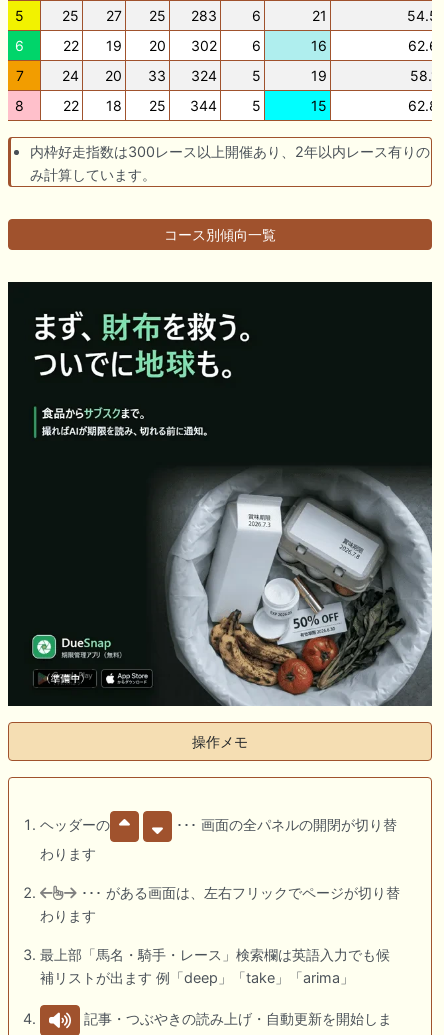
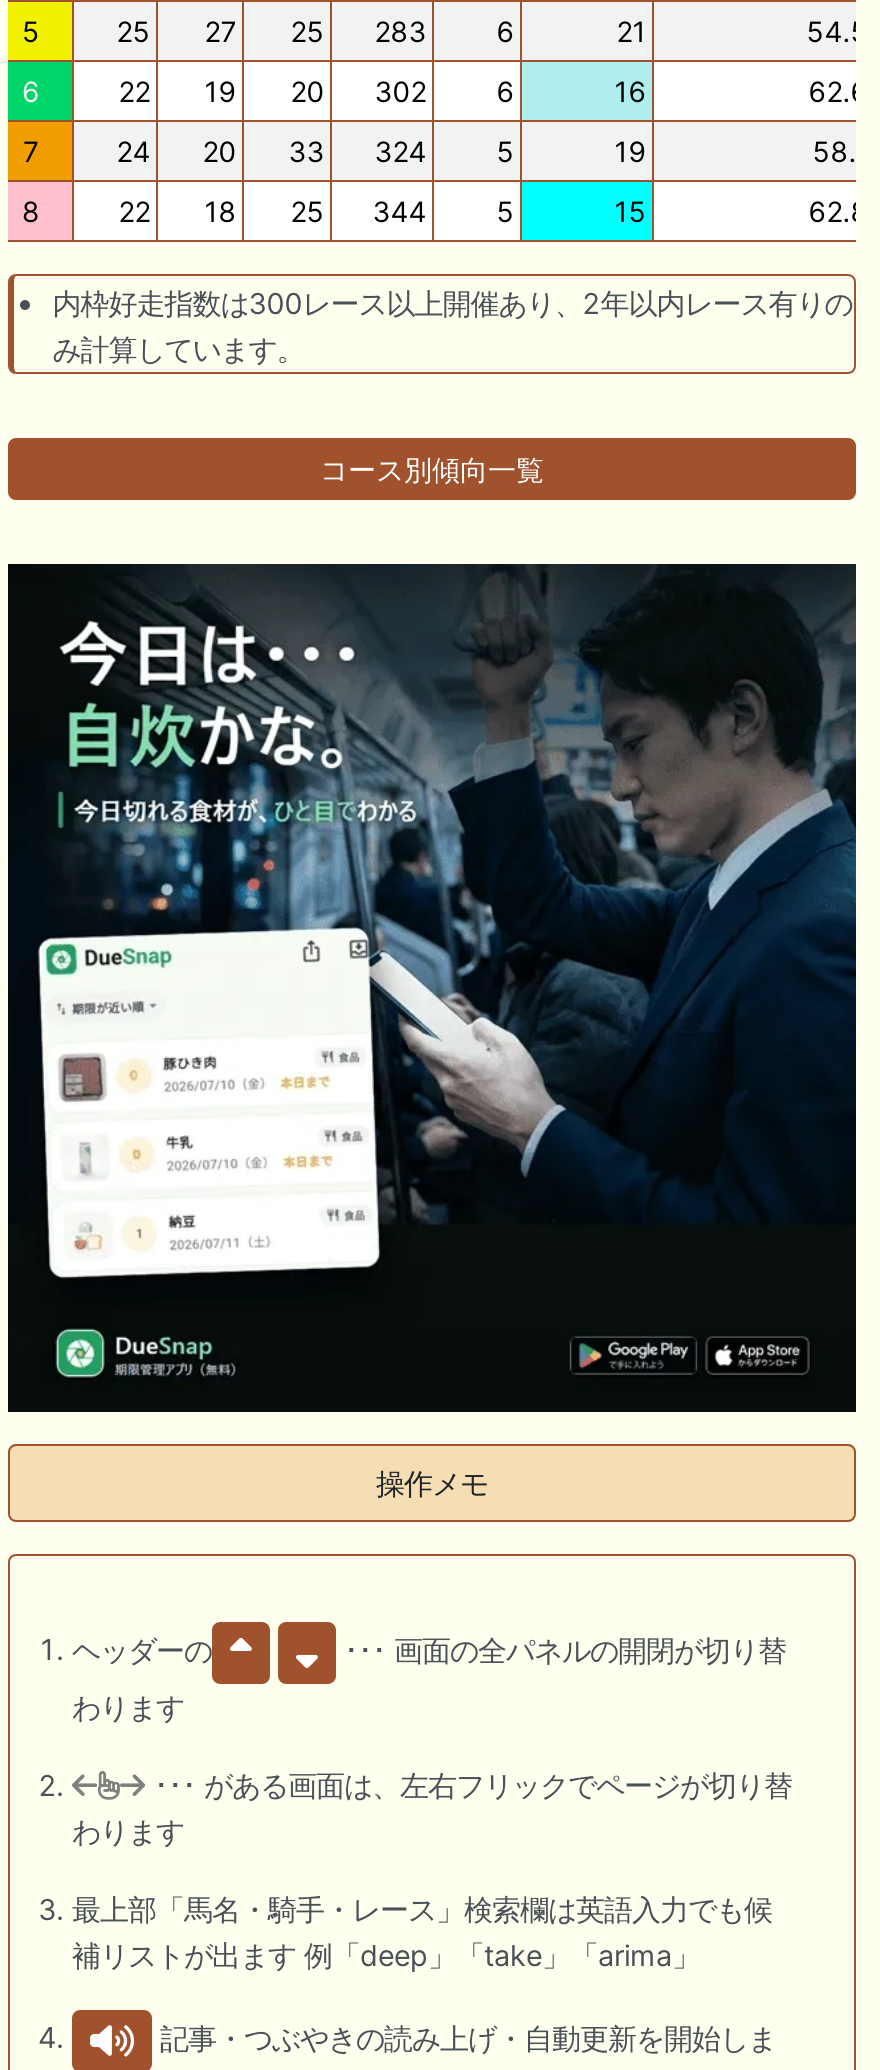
- [image]
+ [image]
